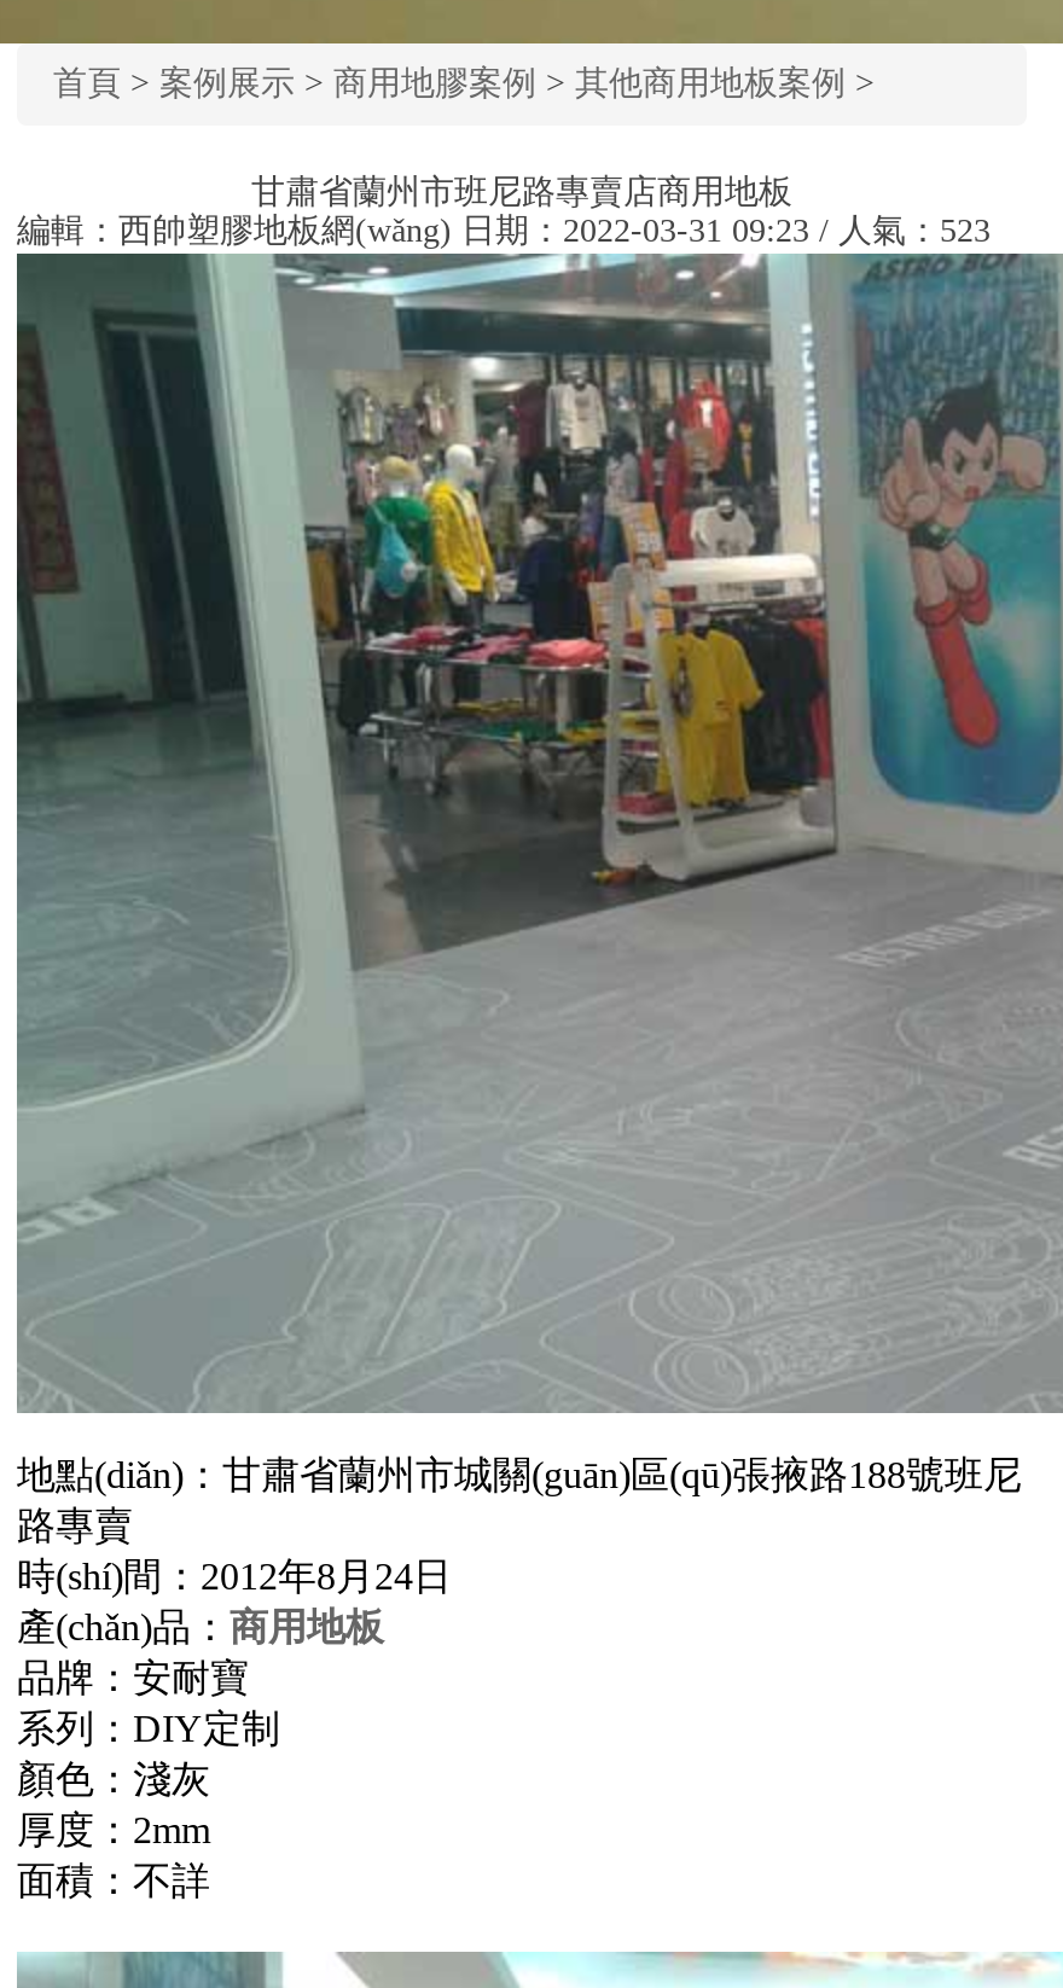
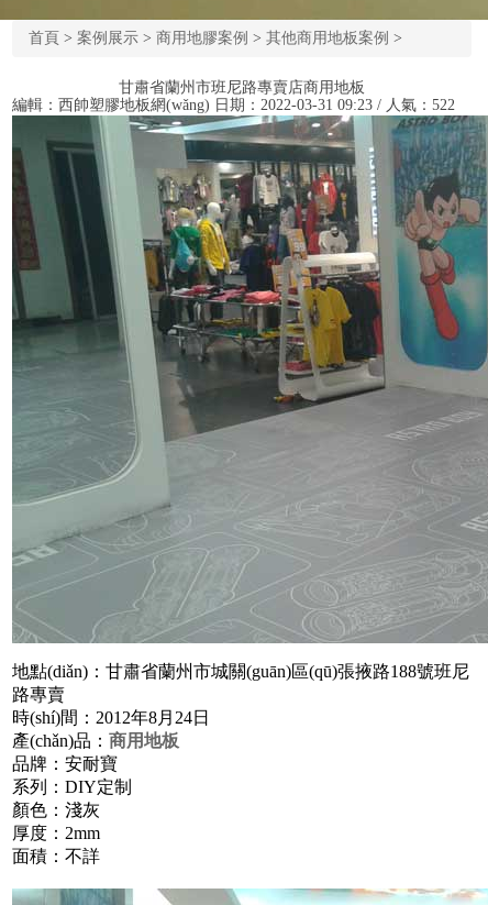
- 編輯：西帥塑膠地板網(wǎng) 日期：2022-03-31 09:23 / 人氣：523
+ 編輯：西帥塑膠地板網(wǎng) 日期：2022-03-31 09:23 / 人氣：522
